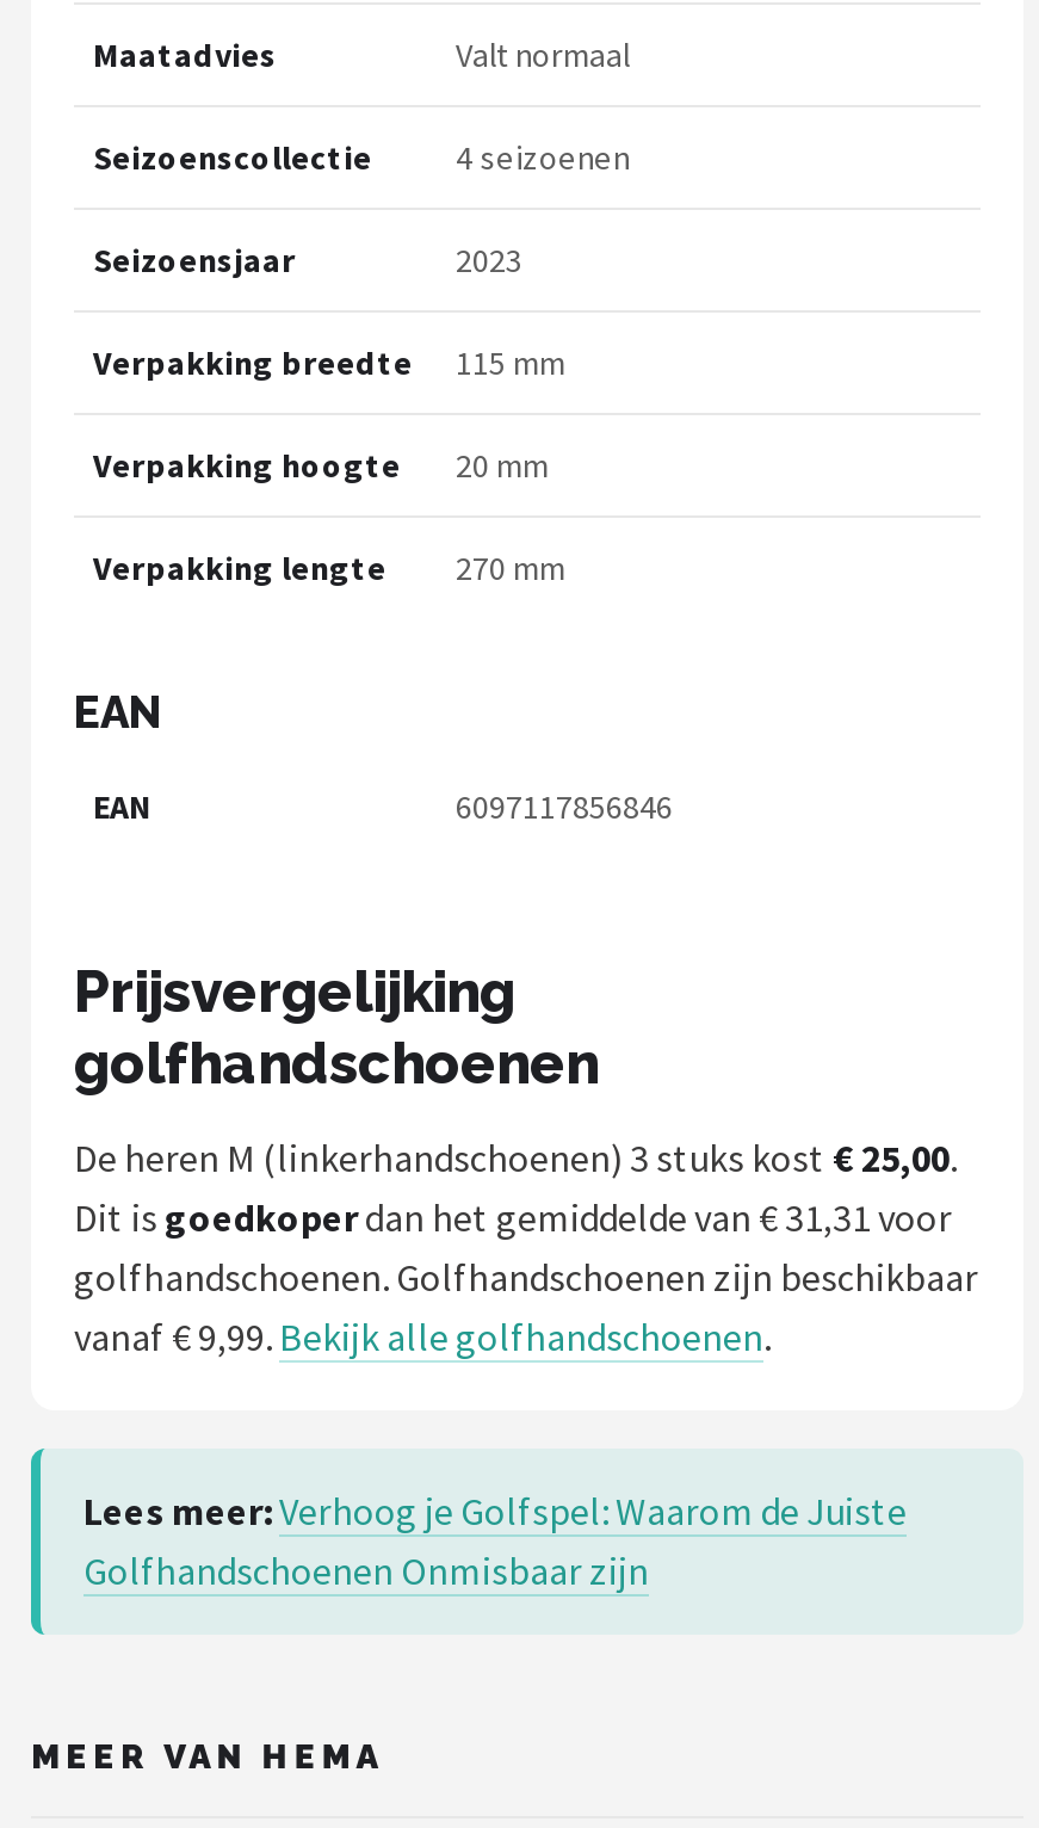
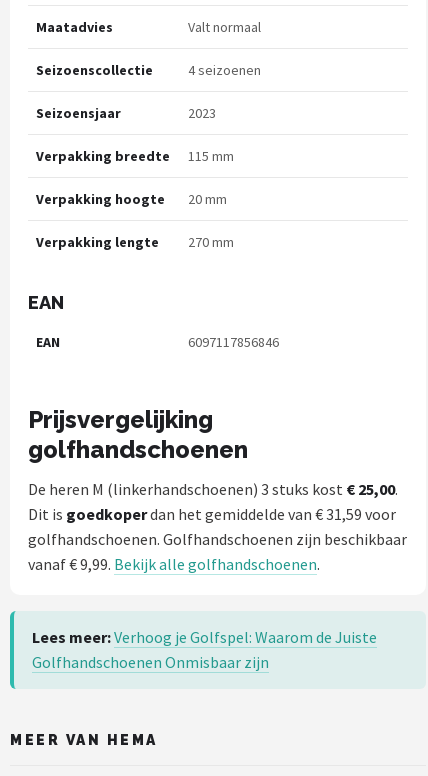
- Dit is goedkoperdan het gemiddelde van € 31,31 voor
+ Dit is goedkoperdan het gemiddelde van € 31,59 voor
